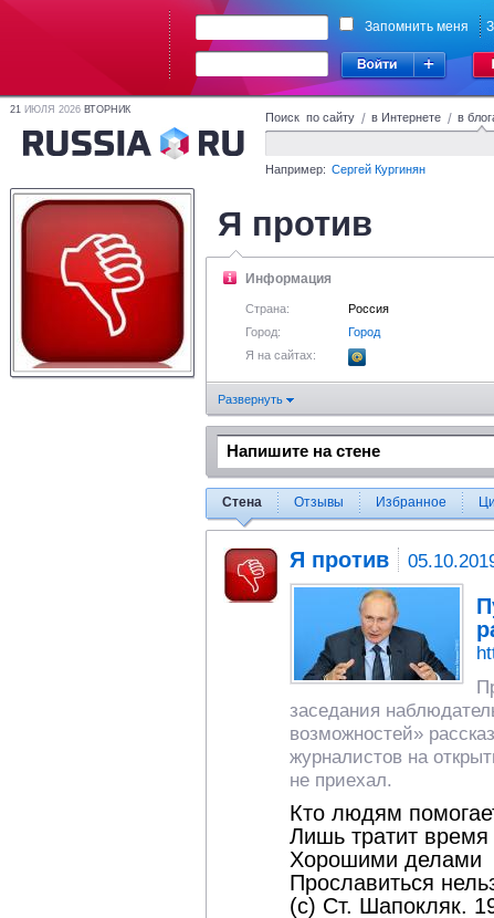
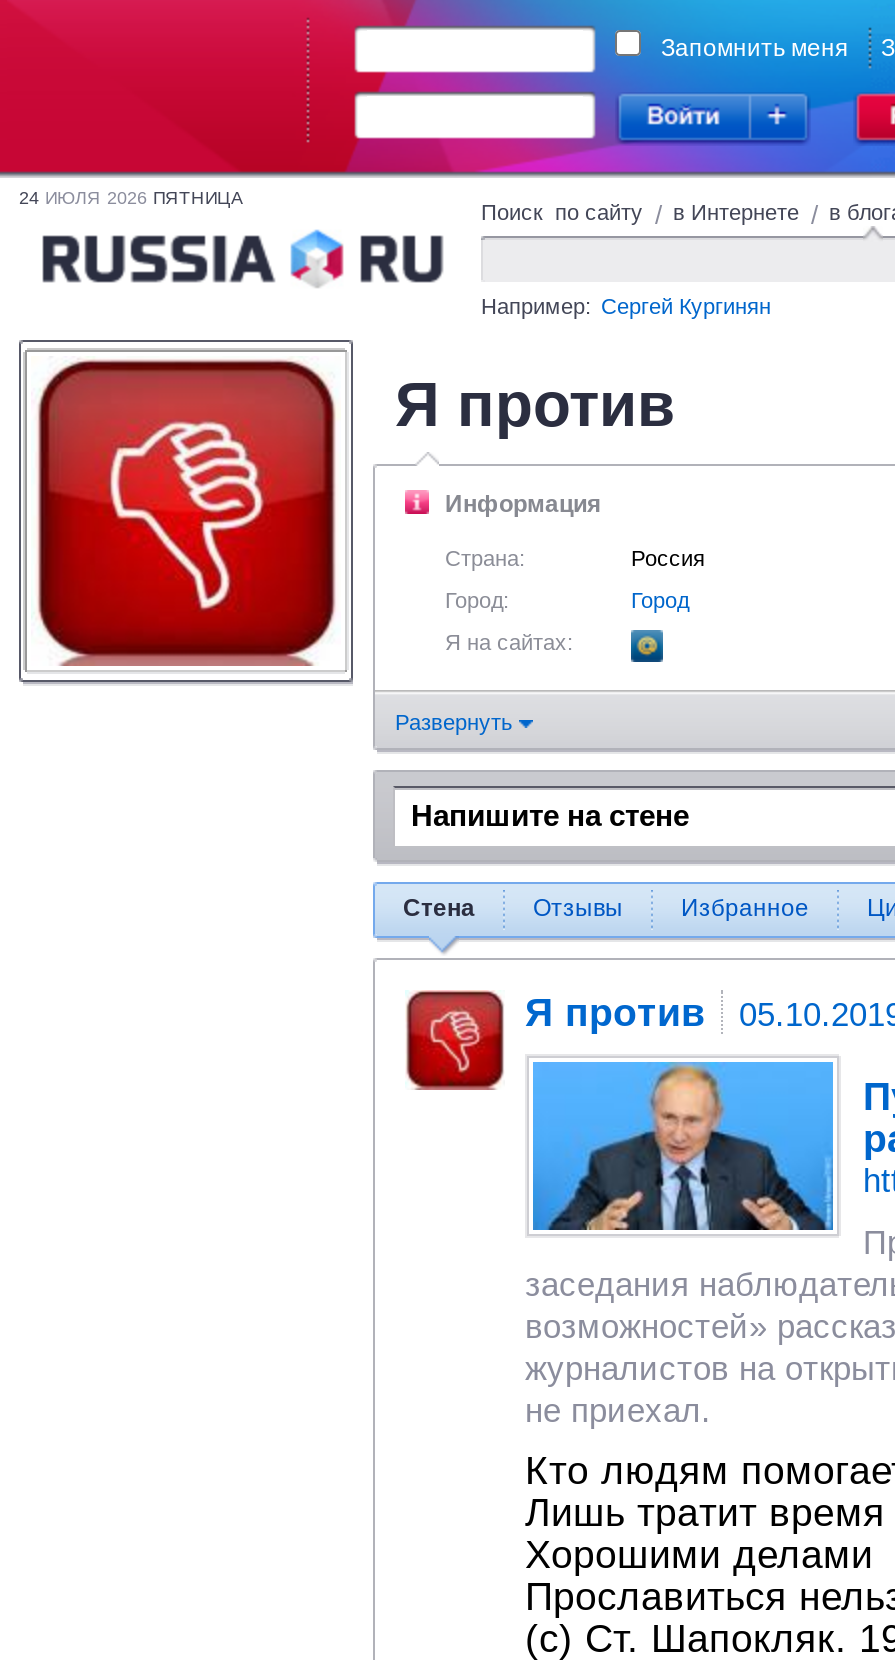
- 21 ИЮЛЯ 2026 ВТОРНИК
+ 24 ИЮЛЯ 2026 ПЯТНИЦА
